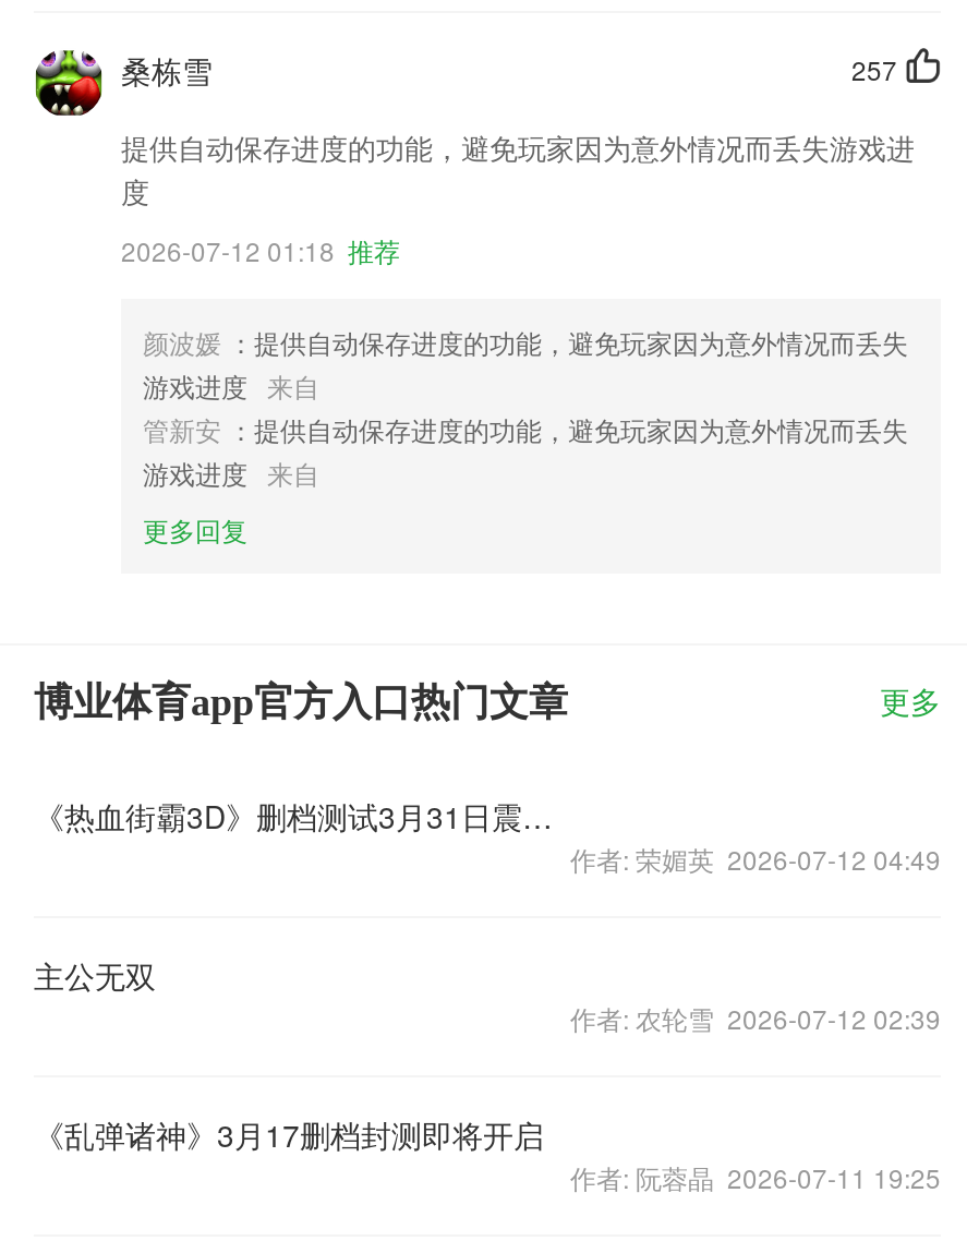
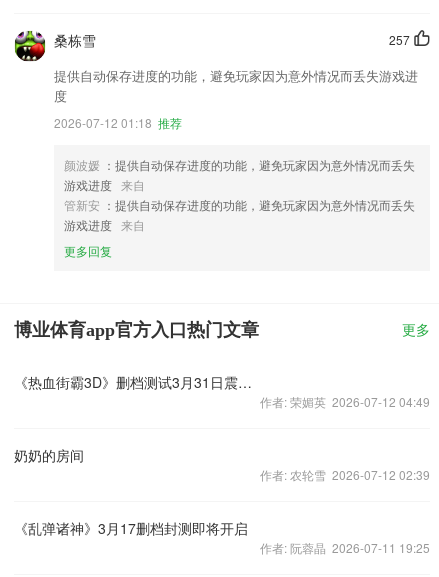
- 主公无双
+ 奶奶的房间
